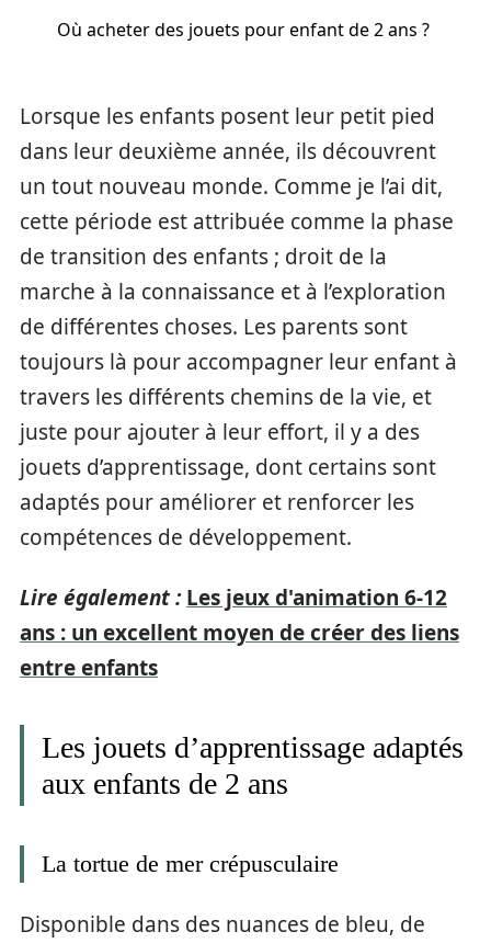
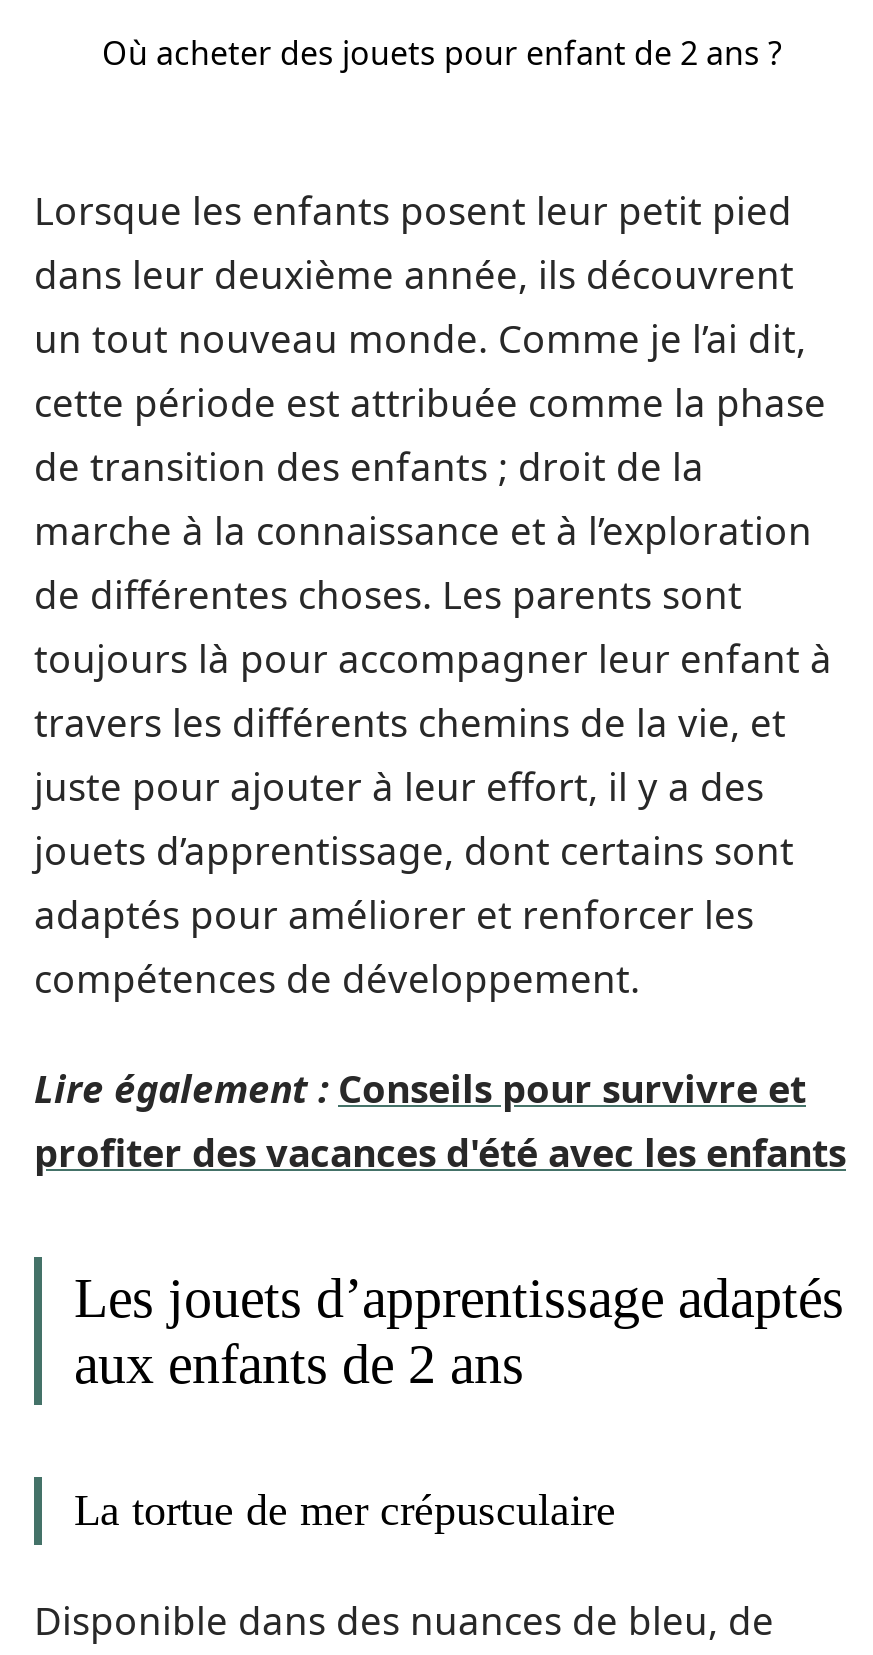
- Lire également : Les jeux d'animation 6-12
- ans : un excellent moyen de créer des liens
- entre enfants
+ Lire également : Conseils pour survivre et
+ profiter des vacances d'été avec les enfants
